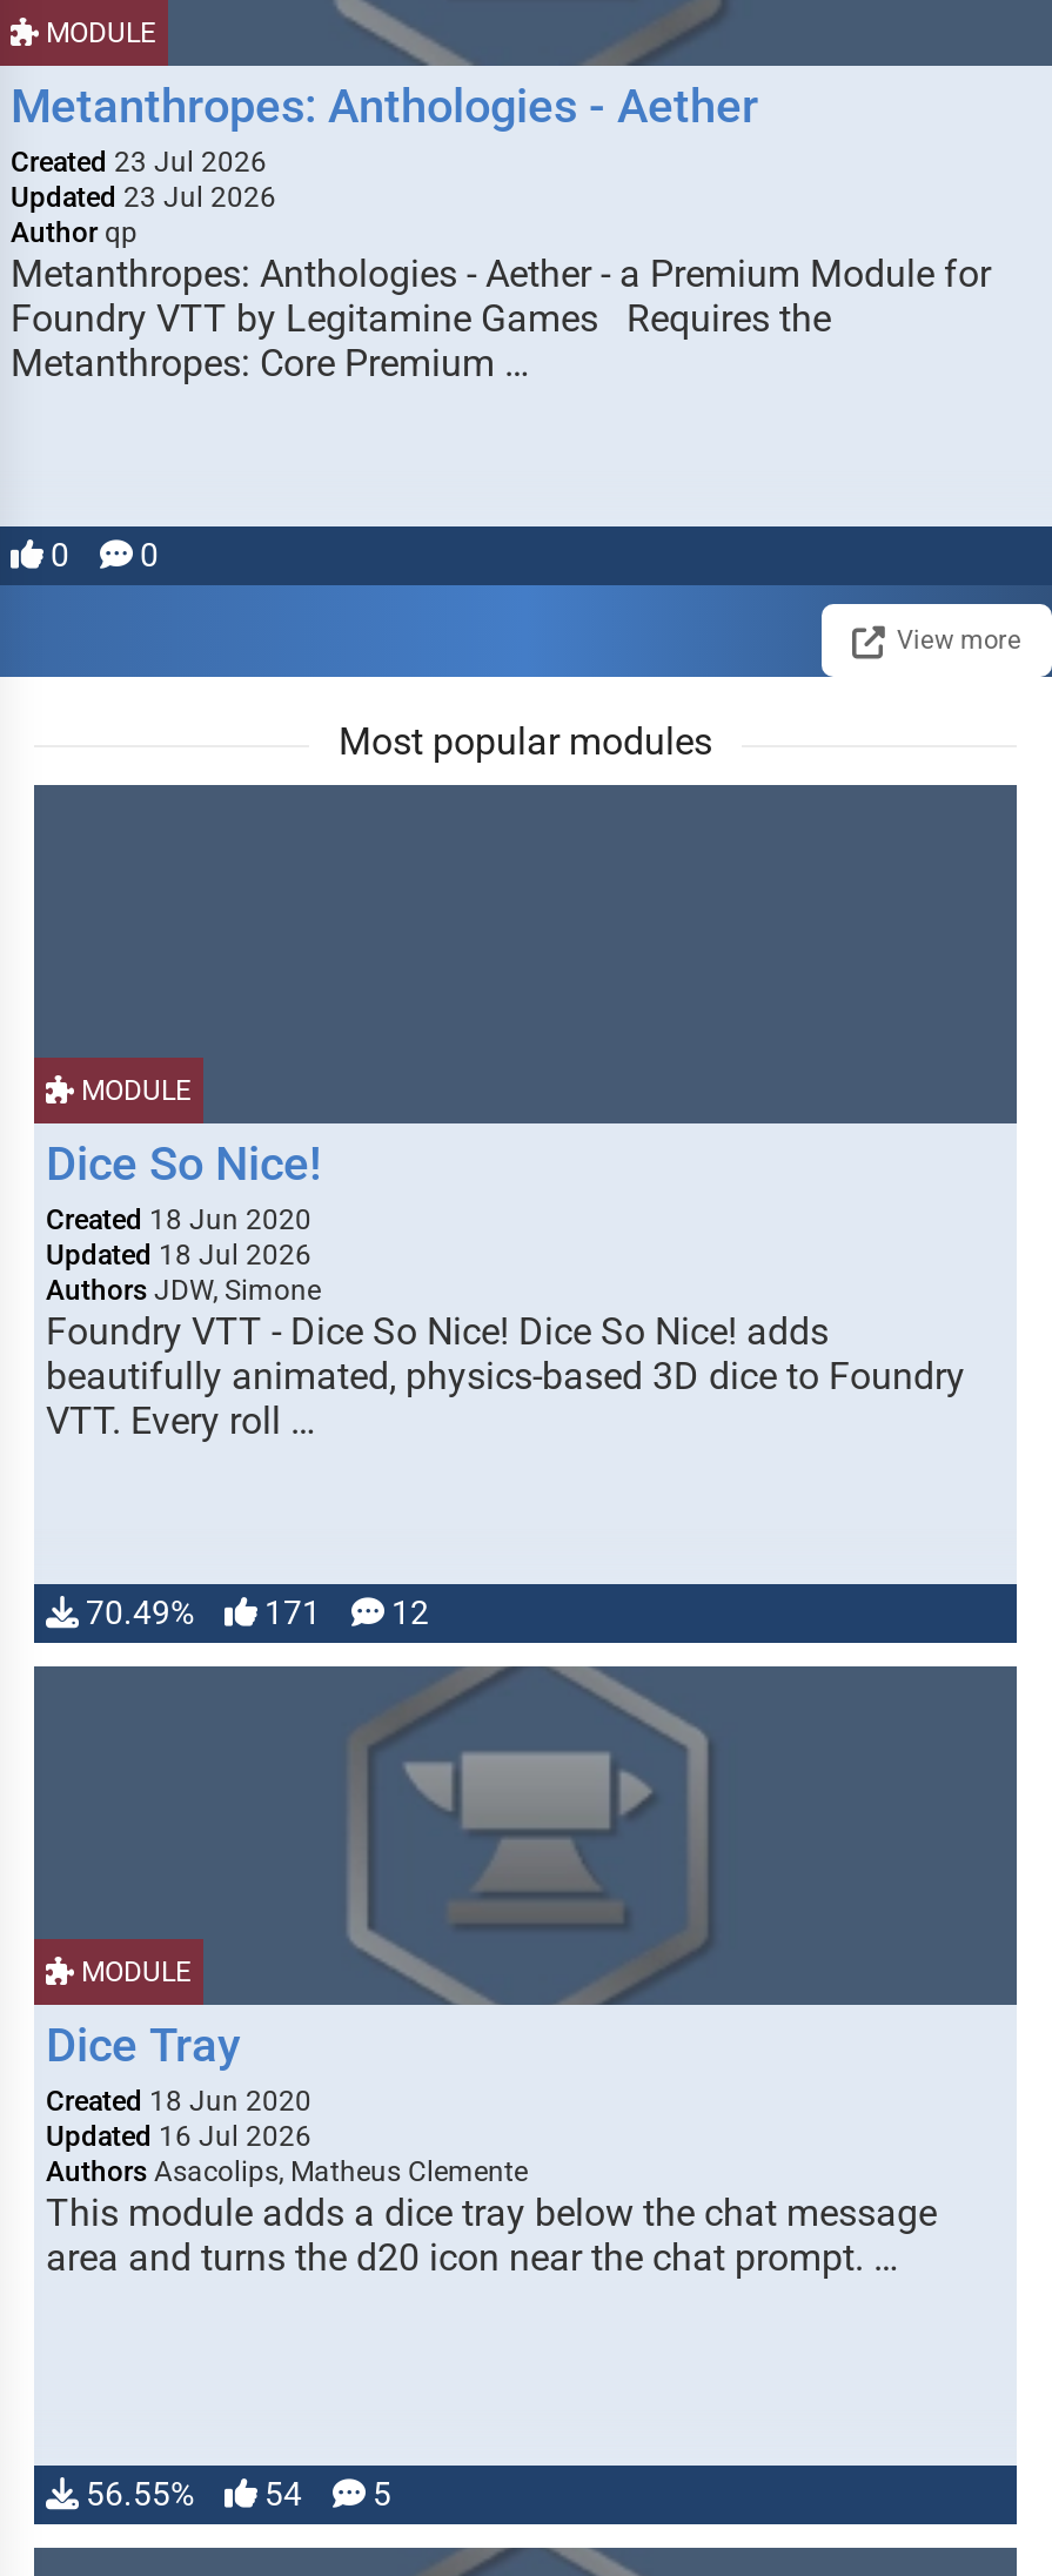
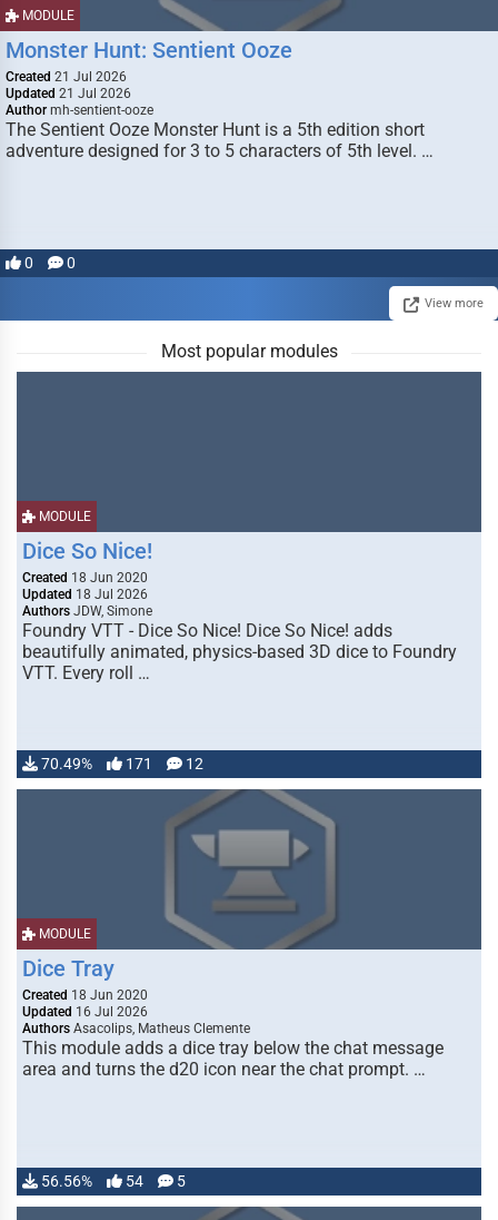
- Metanthropes: Anthologies - Aether
- Created 23 Jul 2026
- Updated 23 Jul 2026
- Author qp
- Metanthropes: Anthologies - Aether - a Premium Module for
- Foundry VTT by Legitamine Games Requires the
- Metanthropes: Core Premium …
+ Monster Hunt: Sentient Ooze
+ Created 21 Jul 2026
+ Updated 21 Jul 2026
+ Author mh-sentient-ooze
+ The Sentient Ooze Monster Hunt is a 5th edition short
+ adventure designed for 3 to 5 characters of 5th level. …

- 56.55% 54 5
+ 56.56% 54 5
